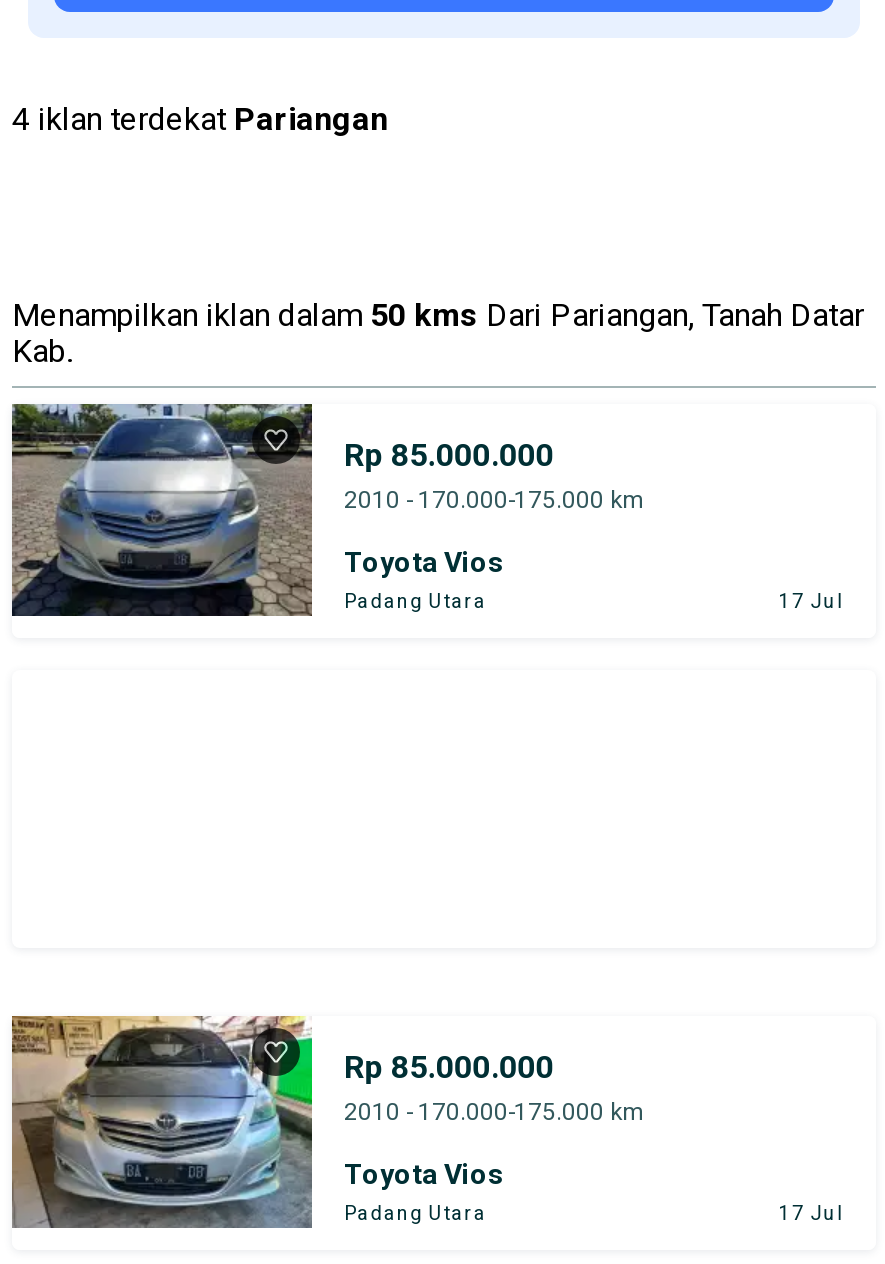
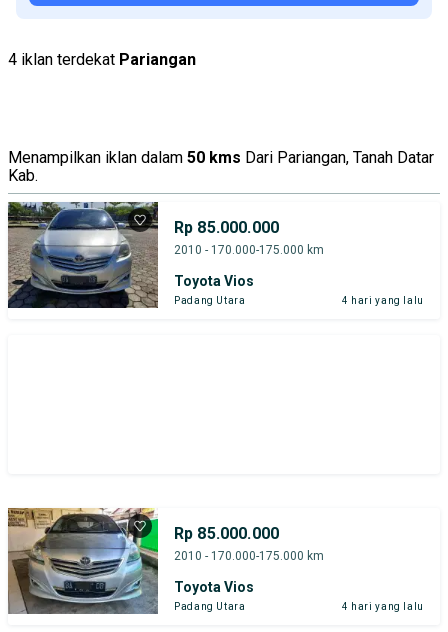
- 17 Jul
+ 4 hari yang lalu

- 17 Jul
+ 4 hari yang lalu
